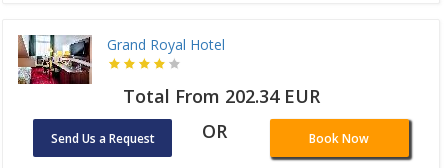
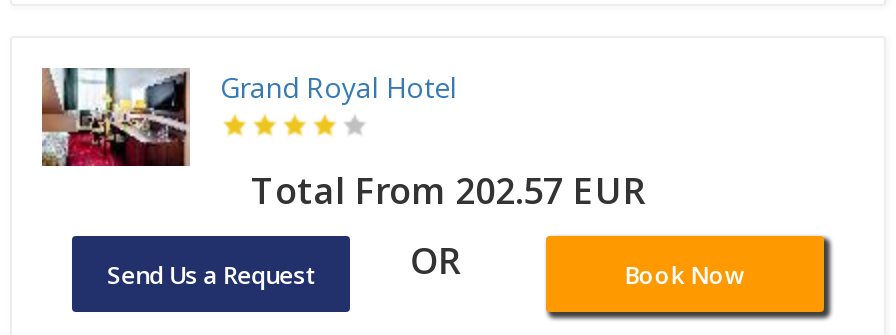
- Total From 202.34 EUR
+ Total From 202.57 EUR
